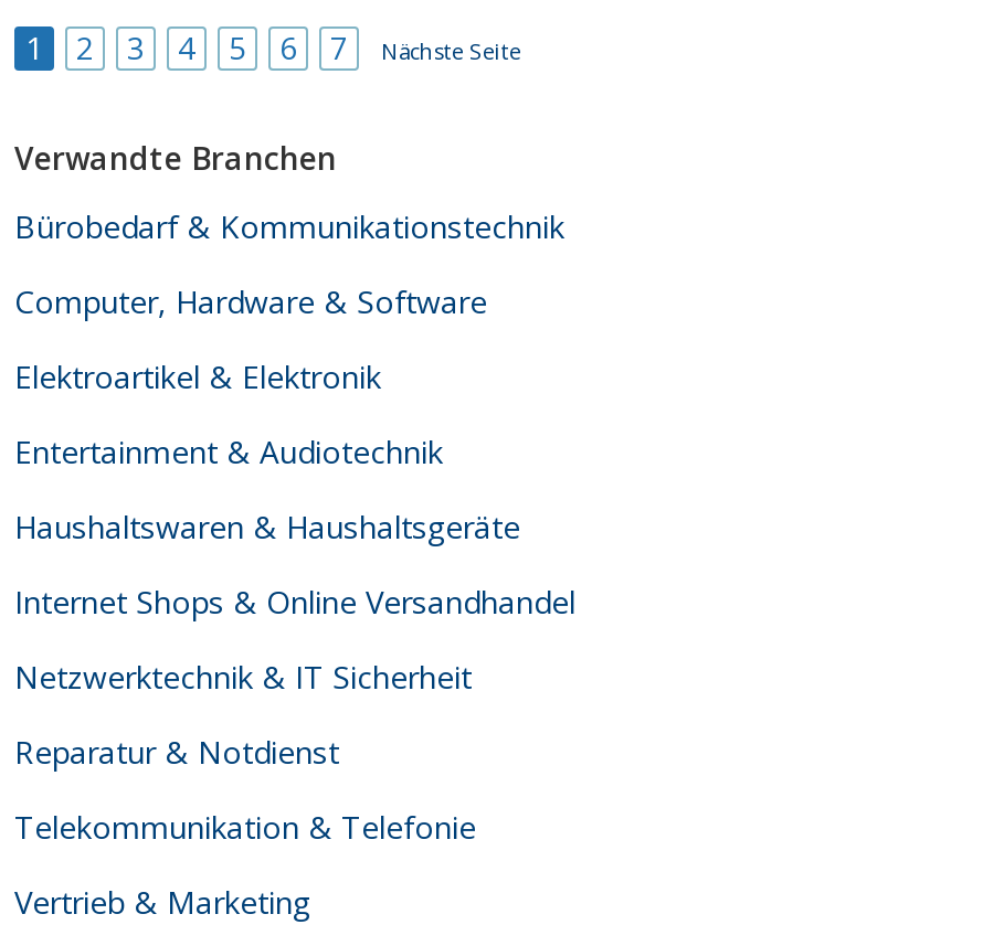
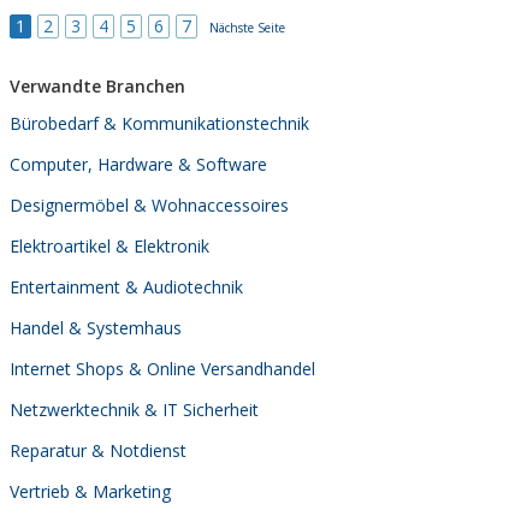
+ Designermöbel & Wohnaccessoires

moved down: Elektroartikel & Elektronik | Entertainment & Audiotechnik

- Haushaltswaren & Haushaltsgeräte
+ Handel & Systemhaus

moved down: Internet Shops & Online Versandhandel | Netzwerktechnik & IT Sicherheit | Reparatur & Notdienst

- Telekommunikation & Telefonie
